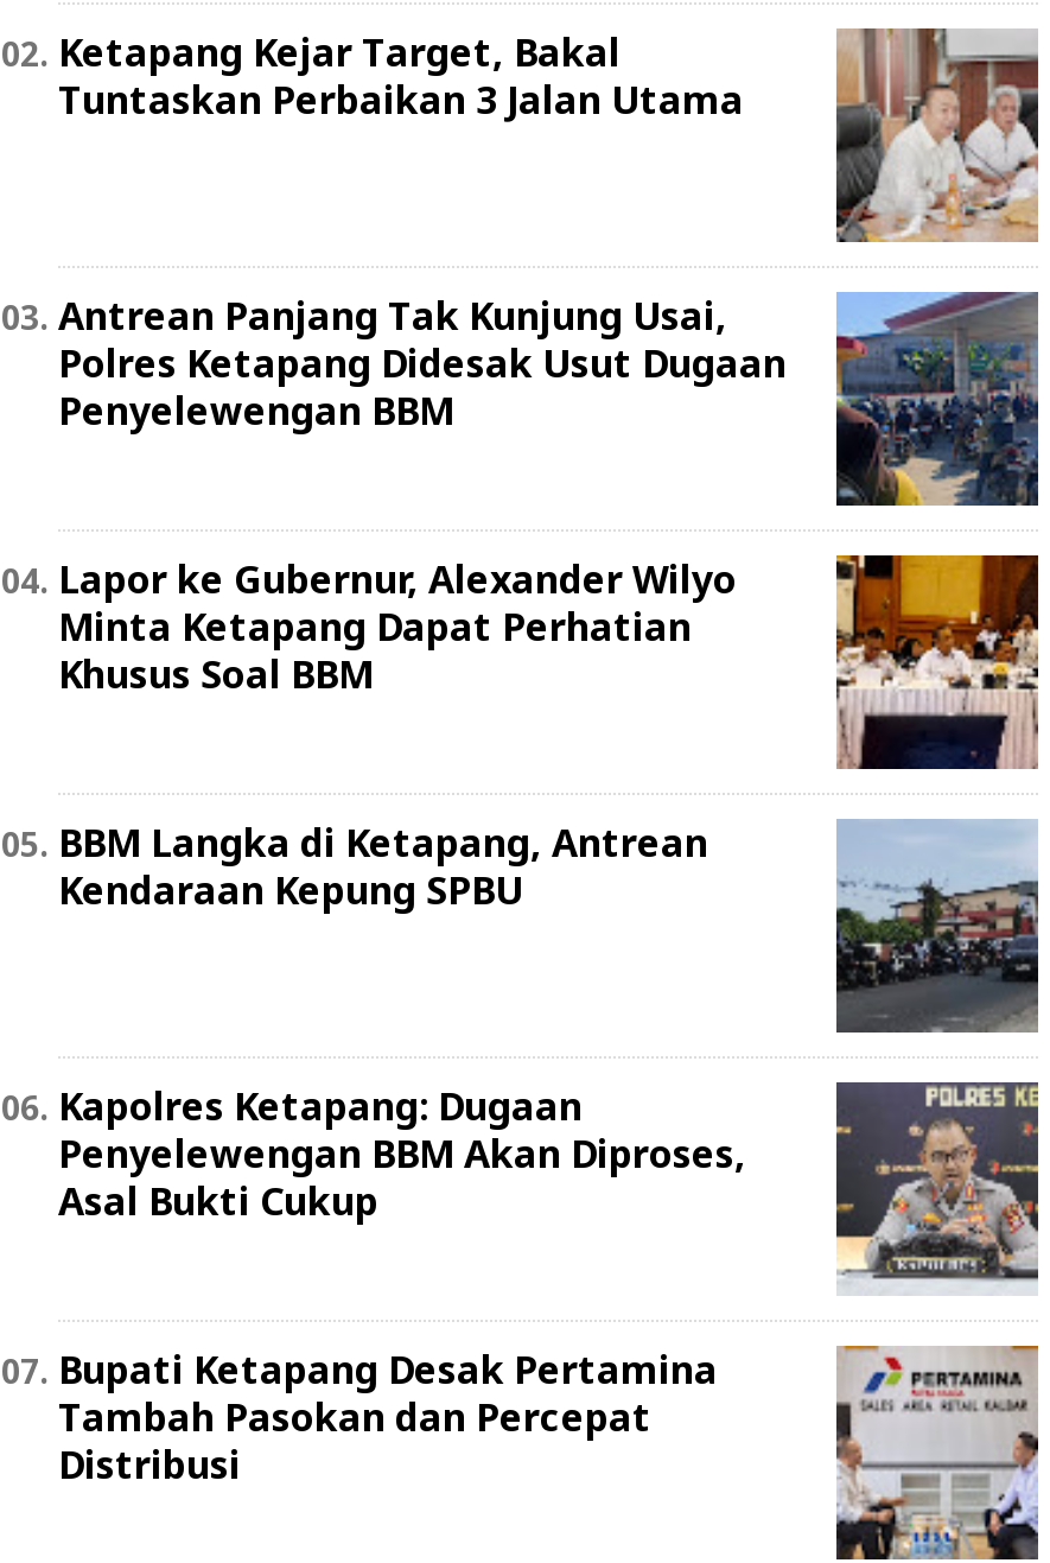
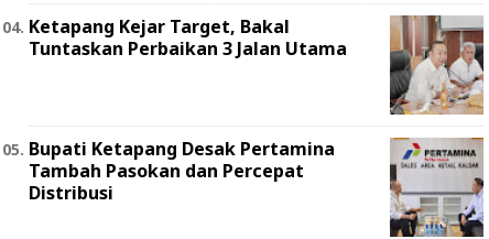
- [image]
- Antrean Panjang Tak Kunjung Usai,
- Polres Ketapang Didesak Usut Dugaan
- Penyelewengan BBM
- Lapor ke Gubernur, Alexander Wilyo
- Minta Ketapang Dapat Perhatian
- Khusus Soal BBM
- BBM Langka di Ketapang, Antrean
- Kendaraan Kepung SPBU

- [image]

- [image]

- [image]
- Kapolres Ketapang: Dugaan
- Penyelewengan BBM Akan Diproses,
- Asal Bukti Cukup
